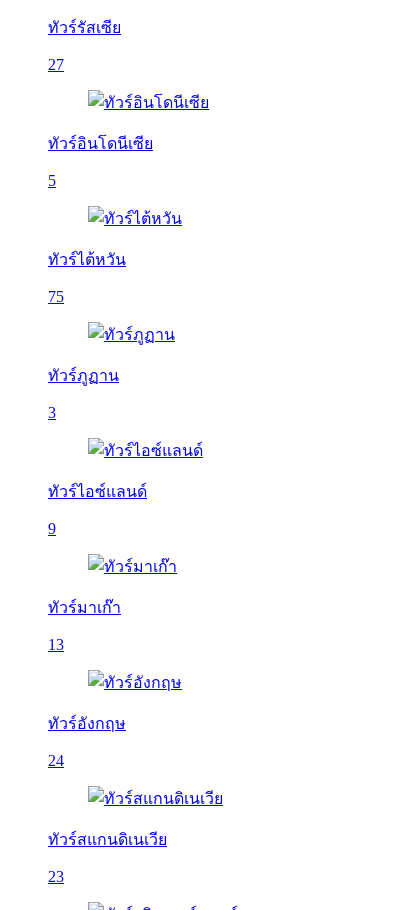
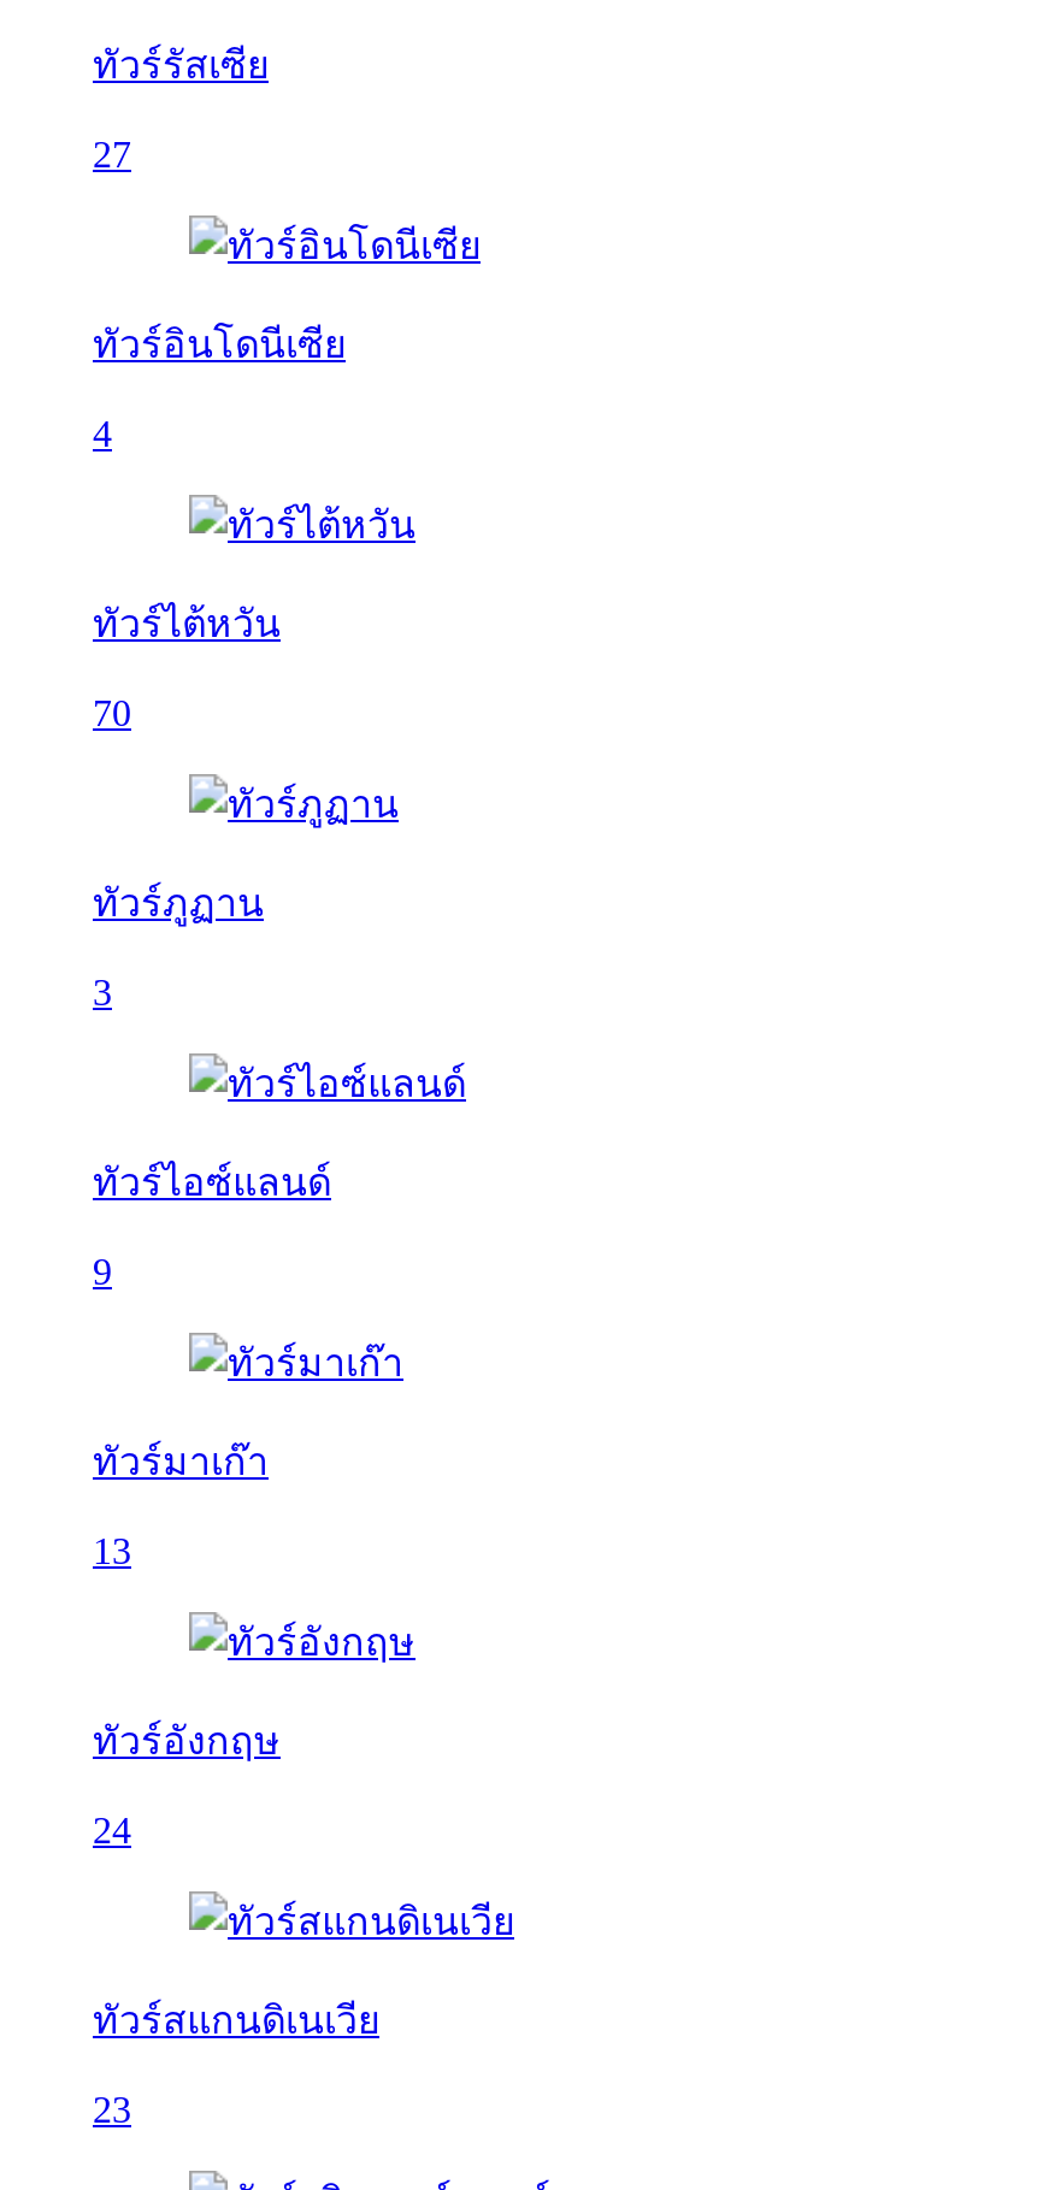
- 5
+ 4

- 75
+ 70
